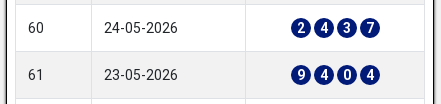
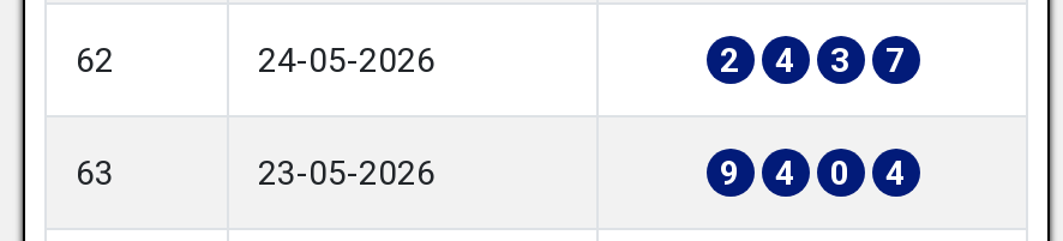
- 60
+ 62

- 61
+ 63
